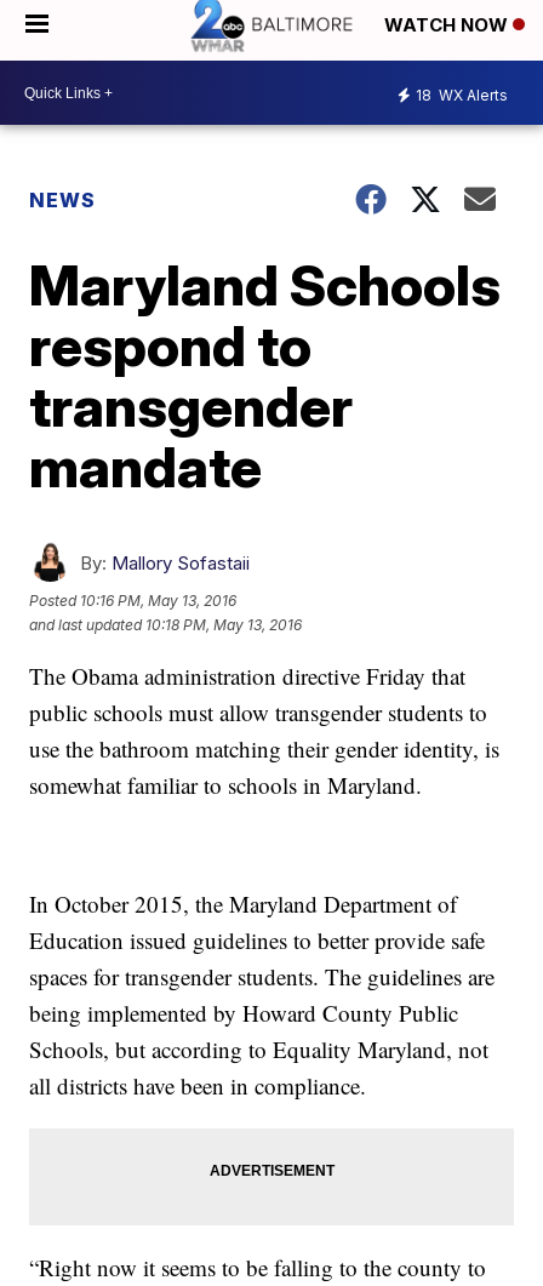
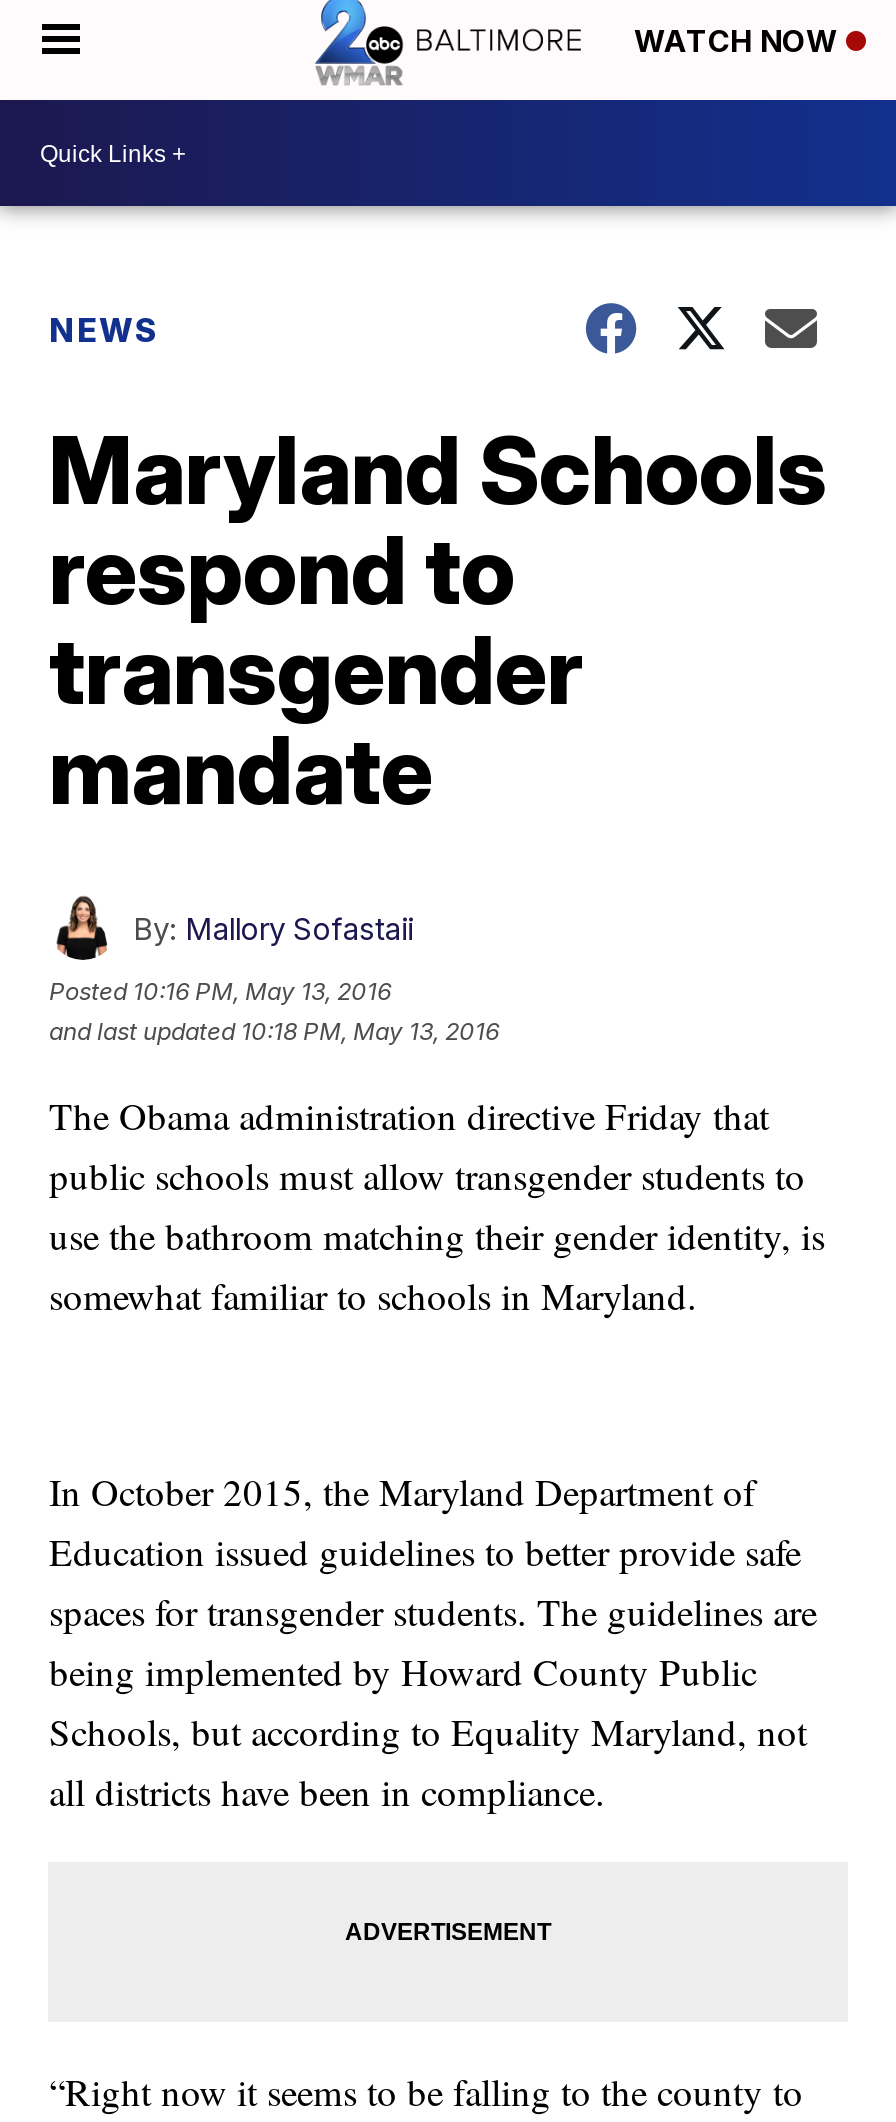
- 18 WX Alerts
